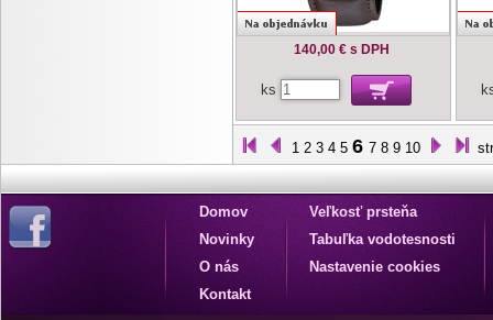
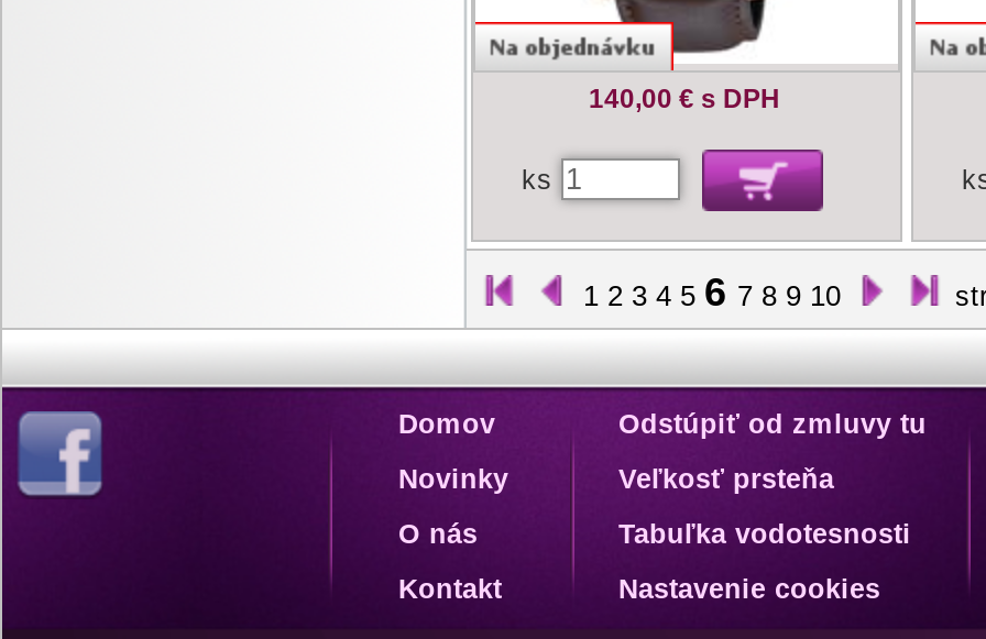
moved down: Veľkosť prsteňa | Tabuľka vodotesnosti | Nastavenie cookies

+ Odstúpiť od zmluvy tu
